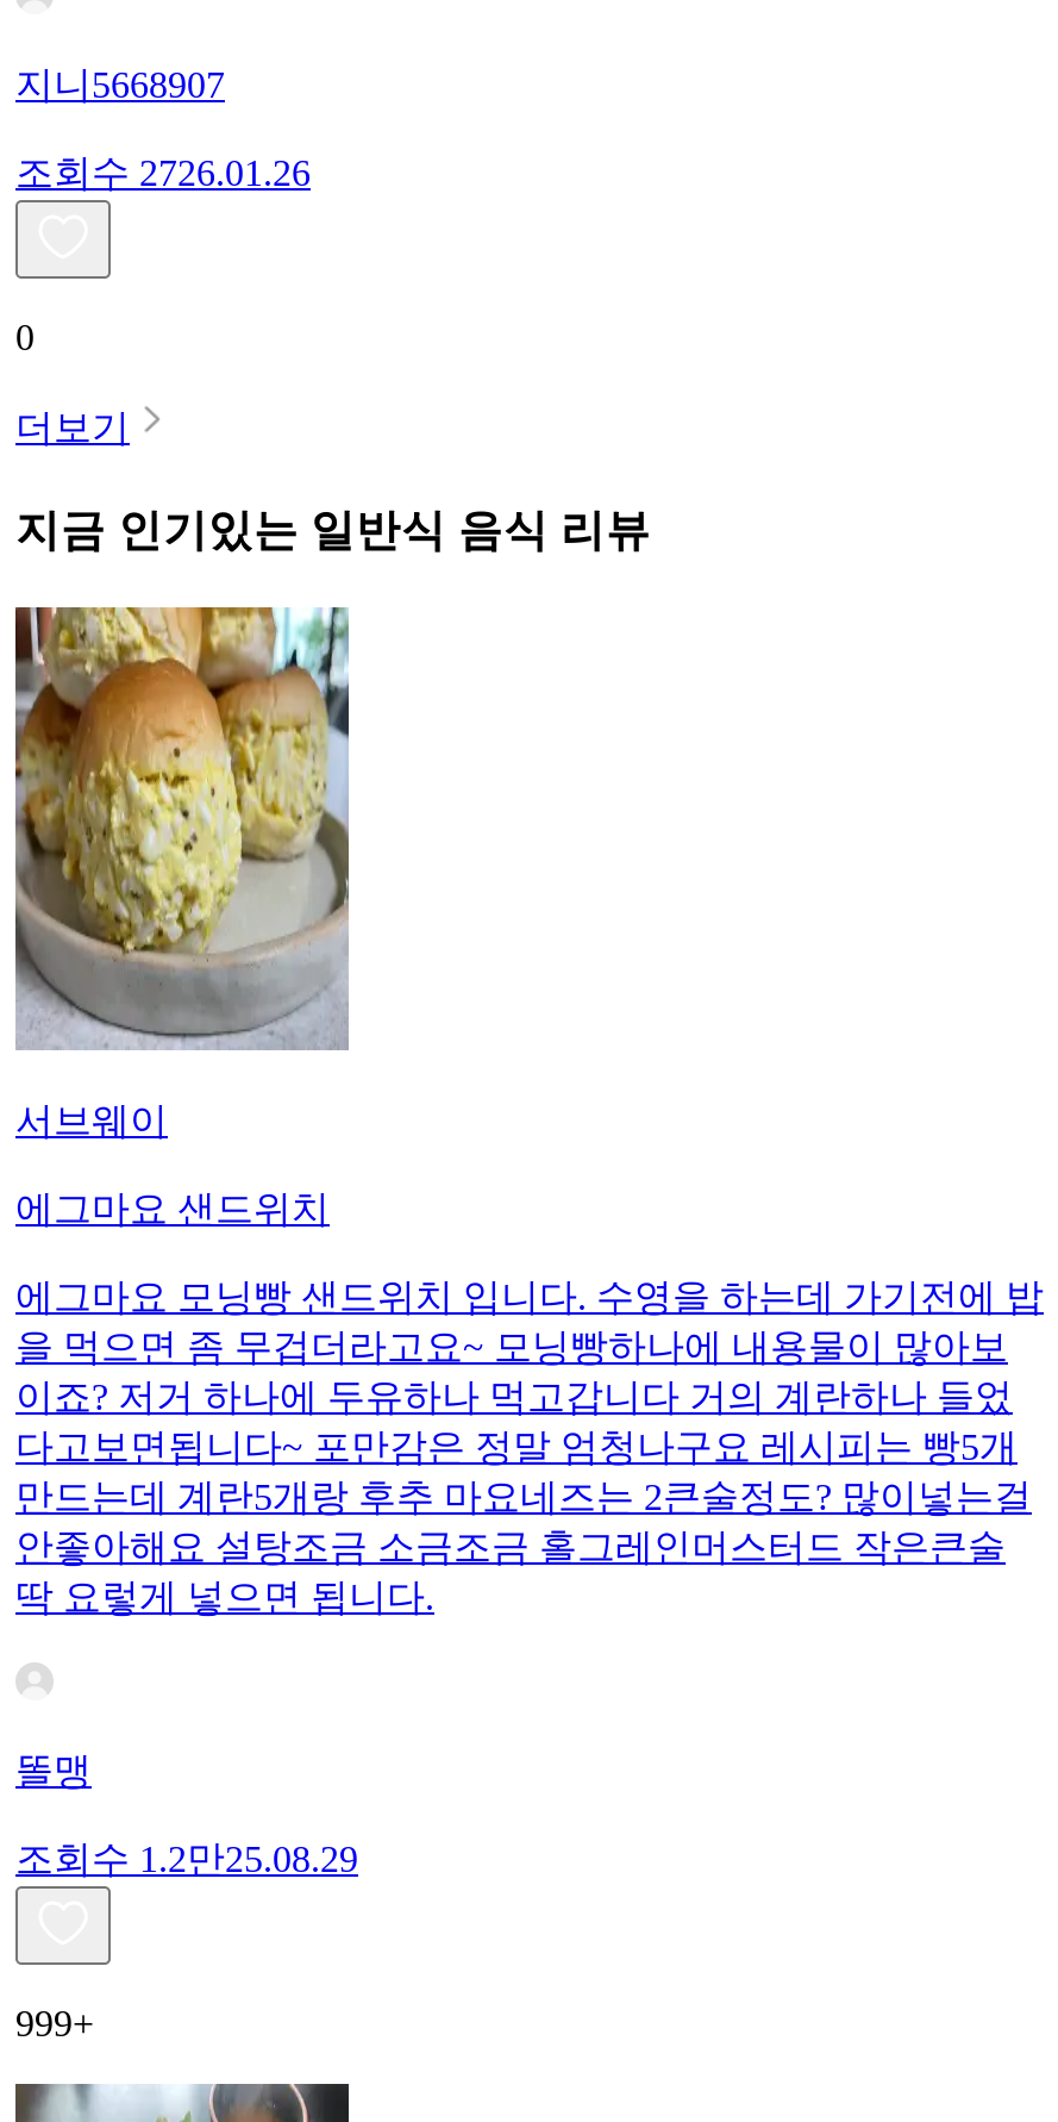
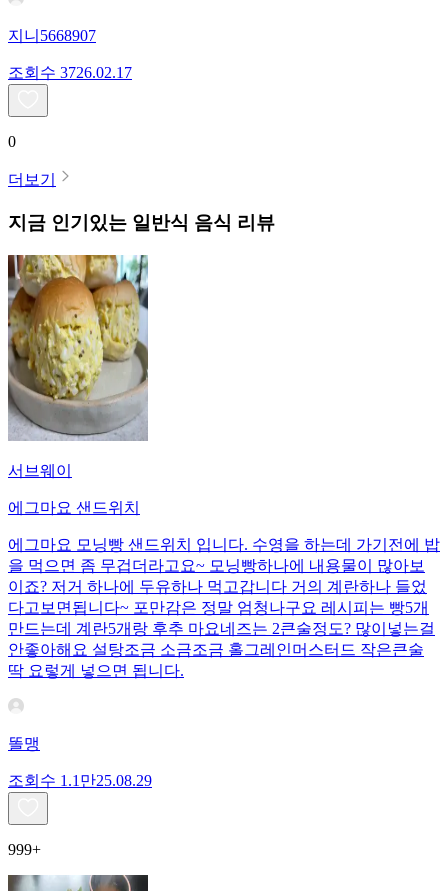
- 조회수 2726.01.26
+ 조회수 3726.02.17

- 조회수 1.2만 25.08.29
+ 조회수 1.1만 25.08.29
